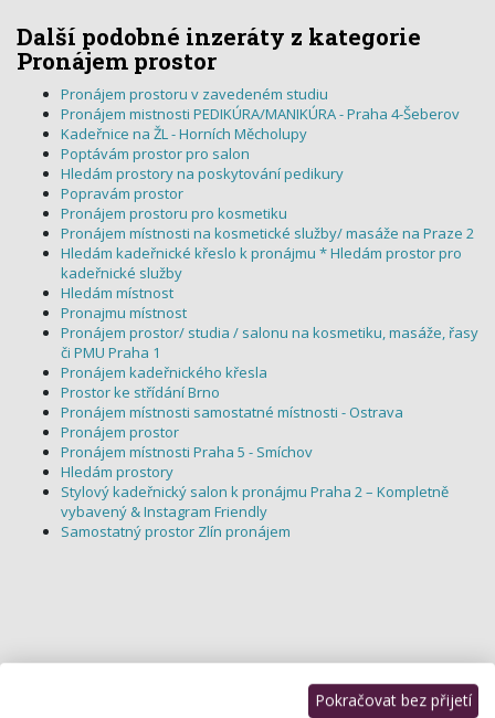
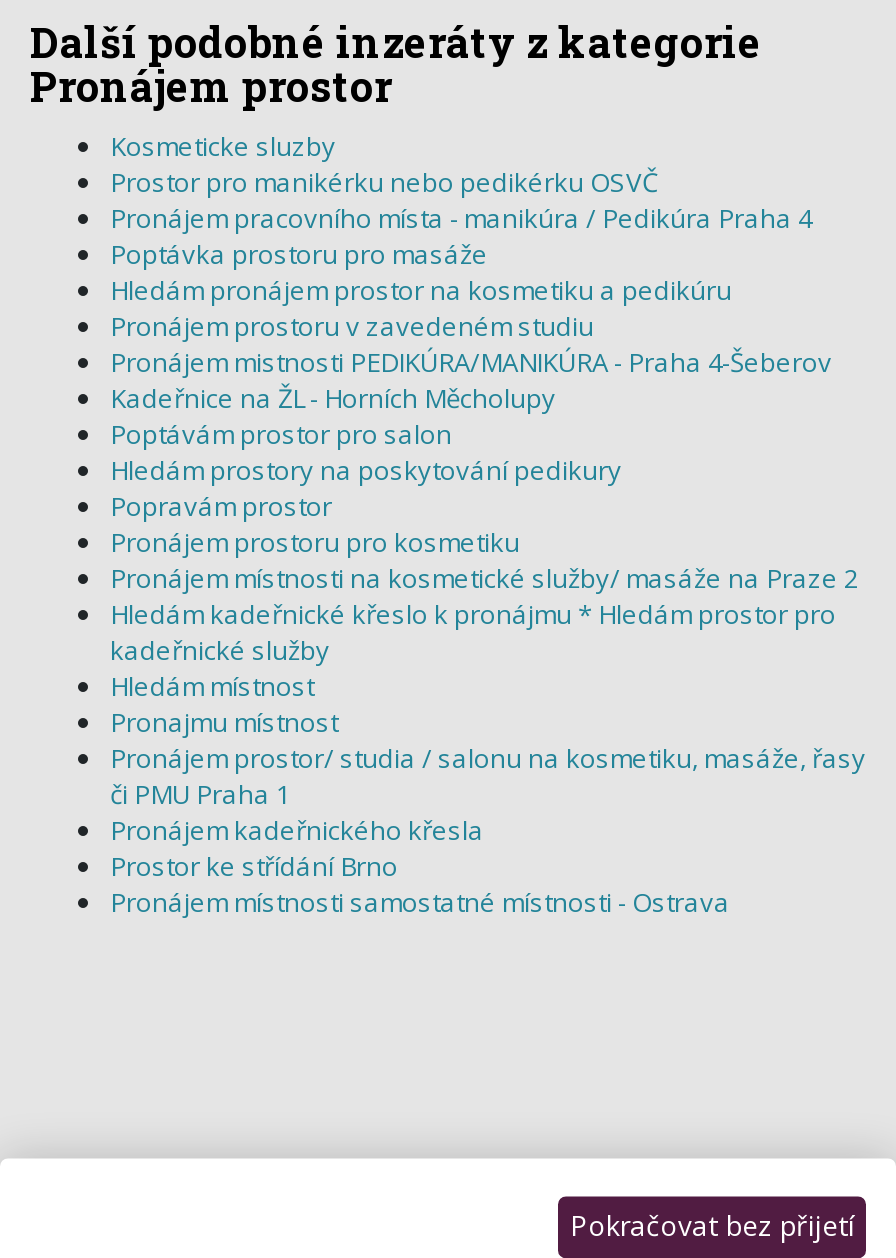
+ Kosmeticke sluzby
+ Prostor pro manikérku nebo pedikérku OSVČ
+ Pronájem pracovního místa - manikúra / Pedikúra Praha 4
+ Poptávka prostoru pro masáže
+ Hledám pronájem prostor na kosmetiku a pedikúru

moved down: Pronájem prostoru v zavedeném studiu | Pronájem mistnosti PEDIKÚRA/MANIKÚRA - Praha 4-Šeberov | Kadeřnice na ŽL - Horních Měcholupy | ... | Prostor ke střídání Brno | Pronájem místnosti samostatné místnosti - Ostrava

- Pronájem prostor
- Pronájem místnosti Praha 5 - Smíchov
- Hledám prostory
- Stylový kadeřnický salon k pronájmu Praha 2 – Kompletně
- vybavený & Instagram Friendly
- Samostatný prostor Zlín pronájem
